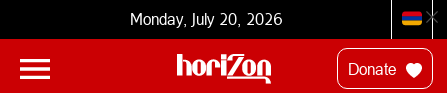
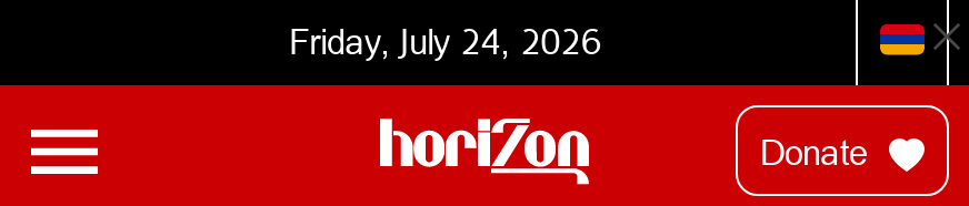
- Monday, July 20, 2026
+ Friday, July 24, 2026
